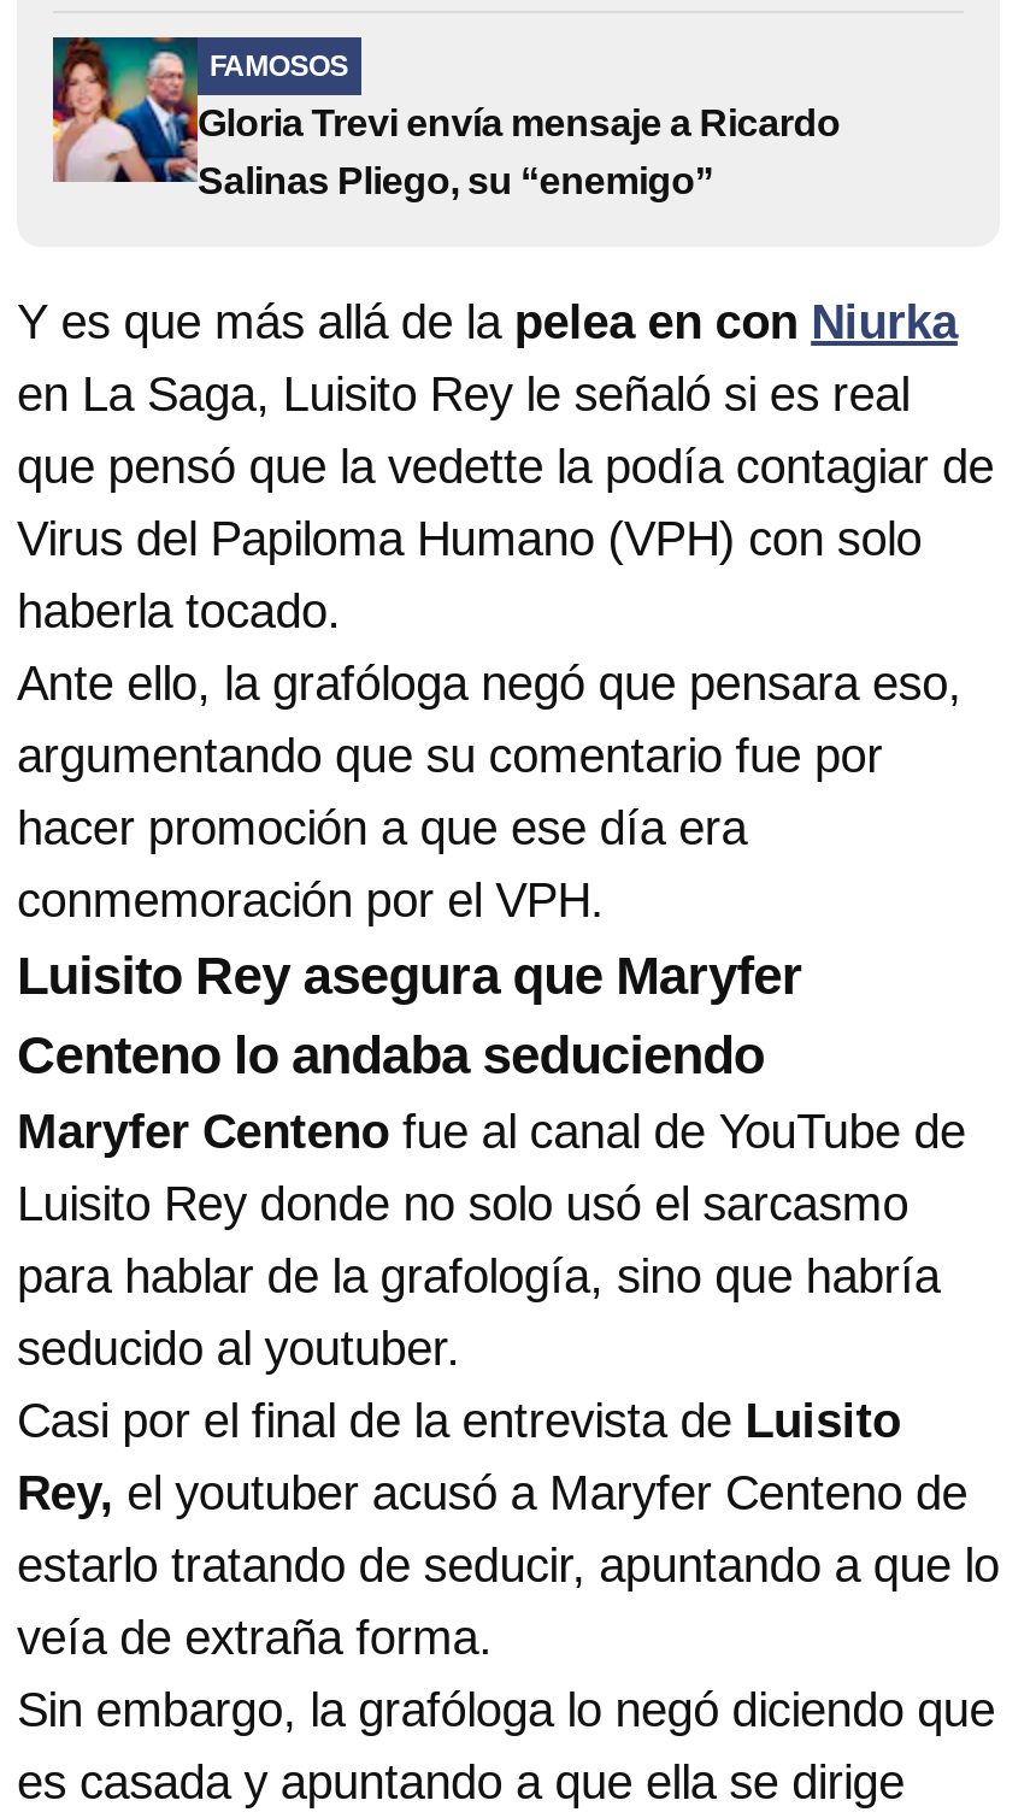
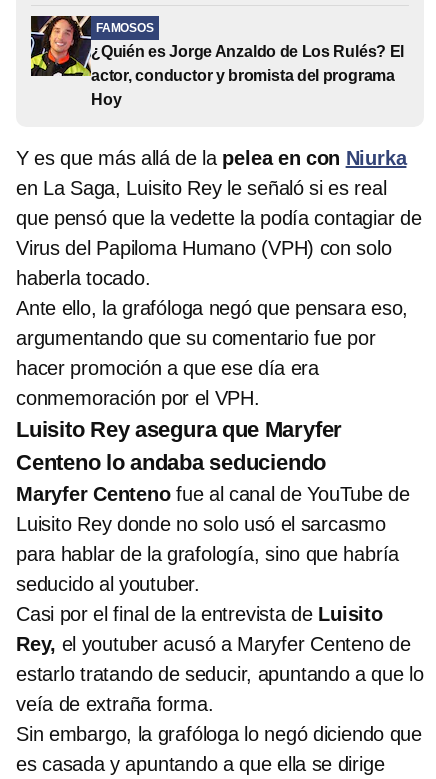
- [image]
- Gloria Trevi envía mensaje a Ricardo
- Salinas Pliego, su “enemigo”
+ [image]
+ ¿Quién es Jorge Anzaldo de Los Rulés? El
+ actor, conductor y bromista del programa
+ Hoy
